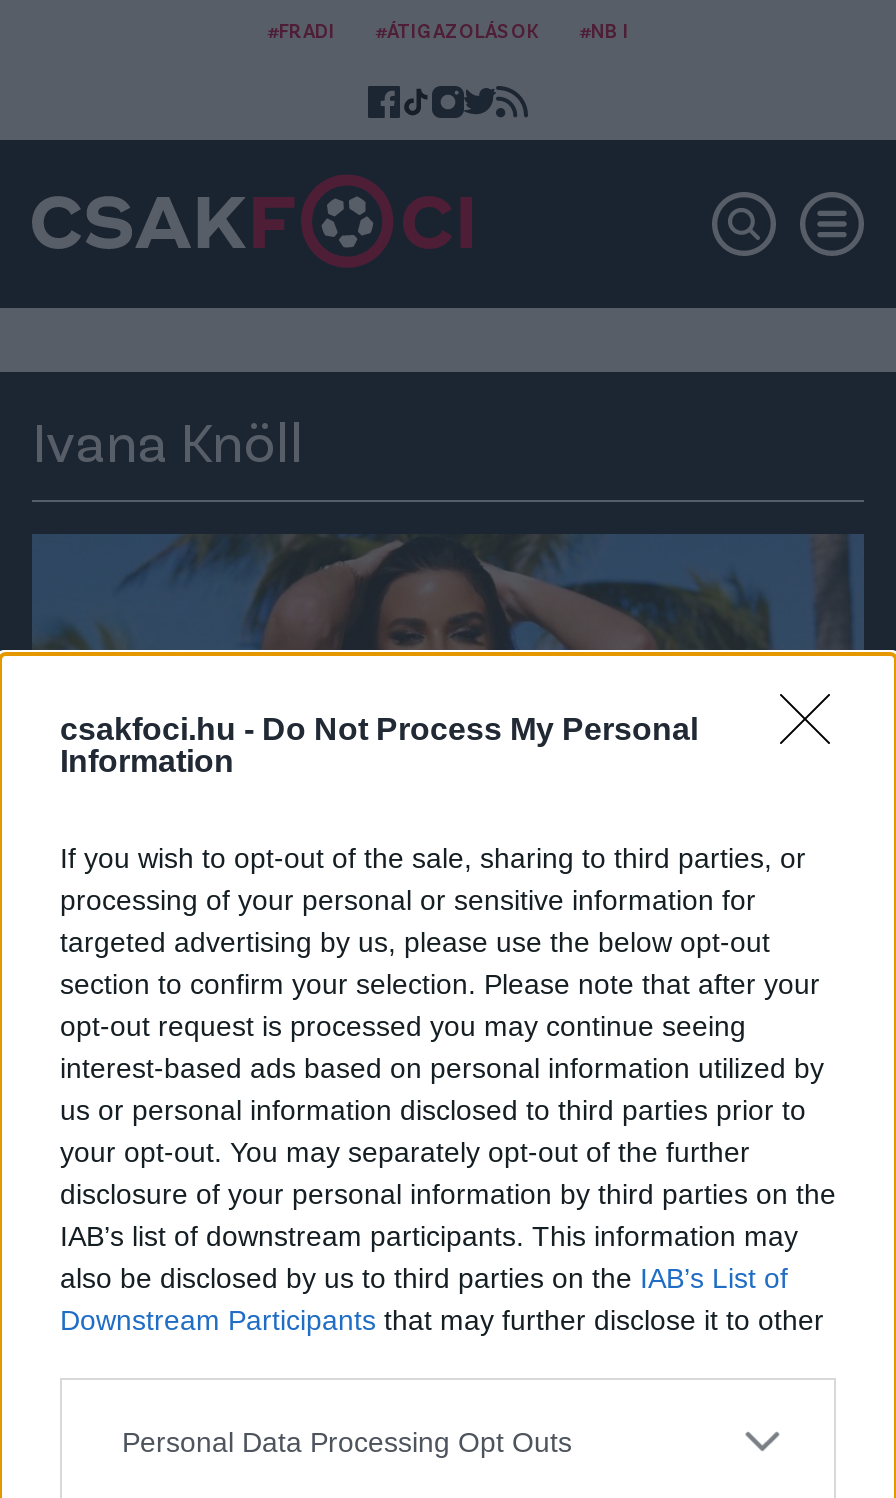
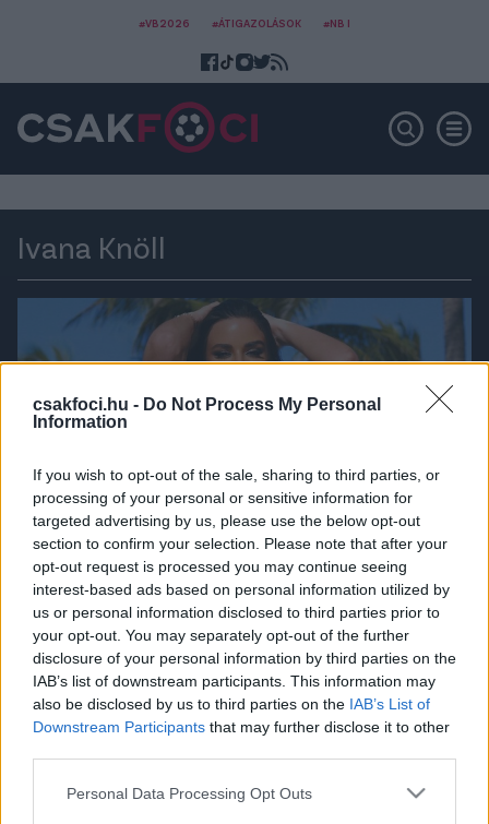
- #FRADI
+ #VB2026
